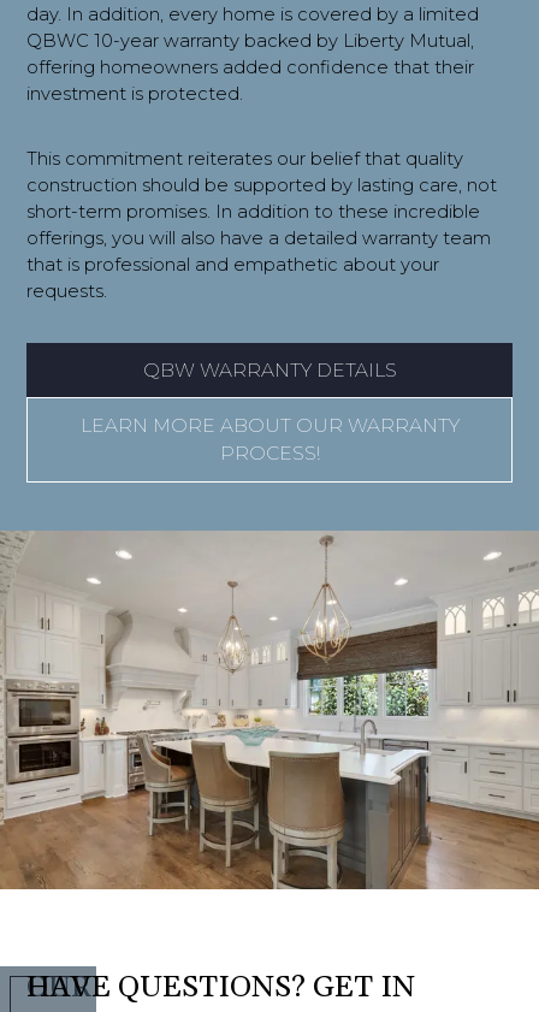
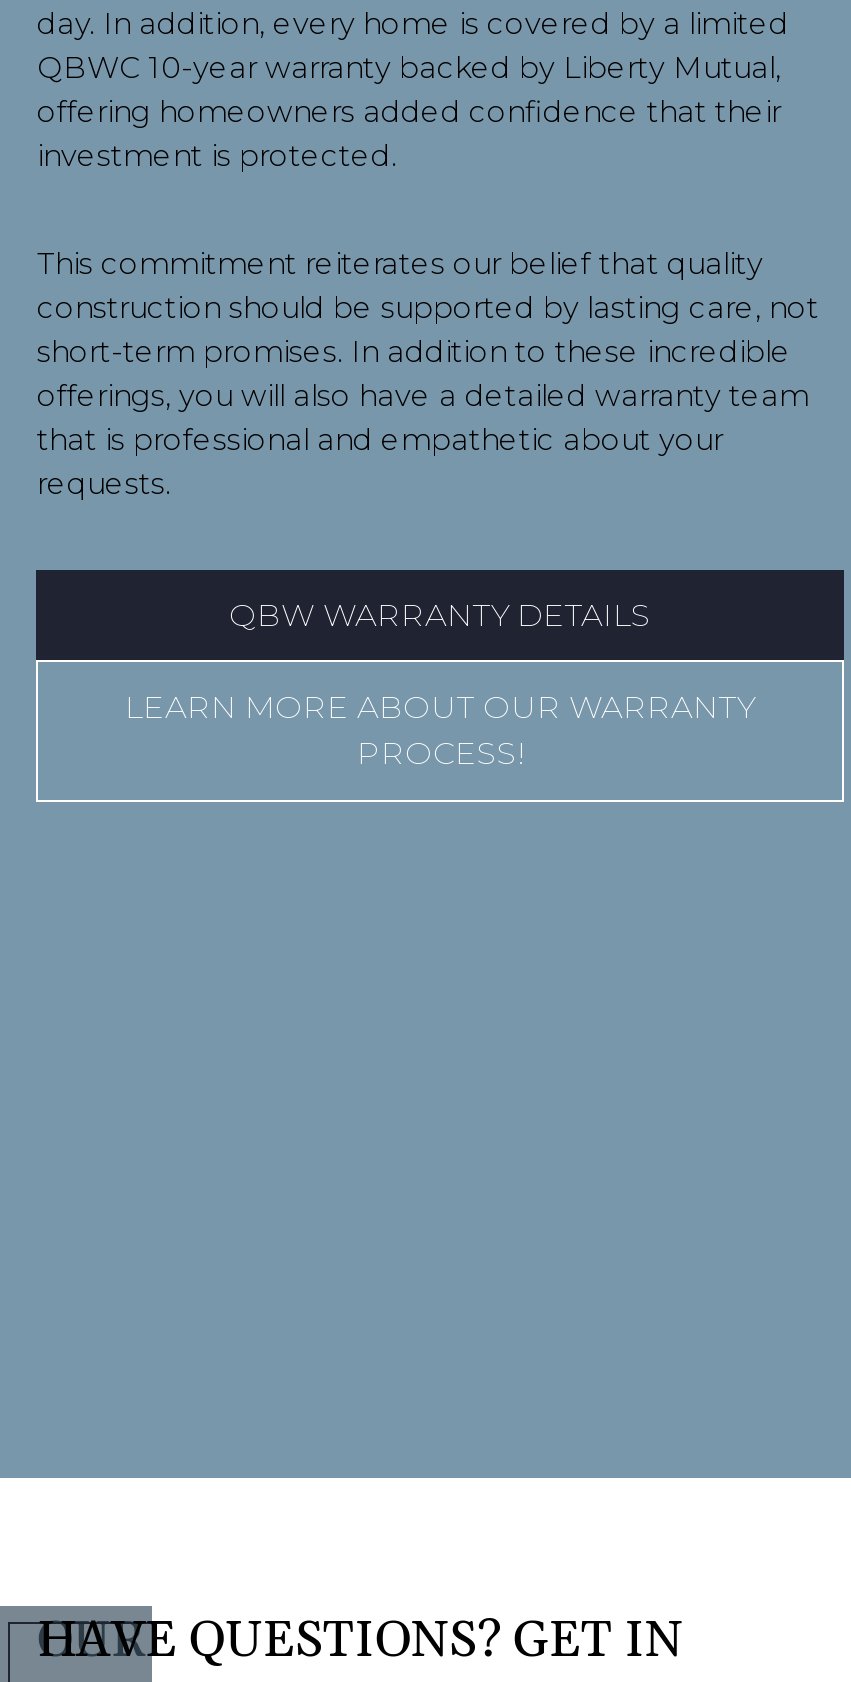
- [image]
